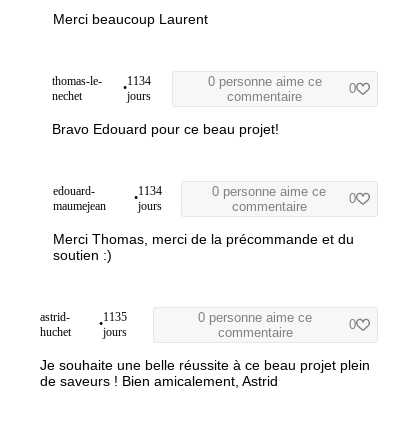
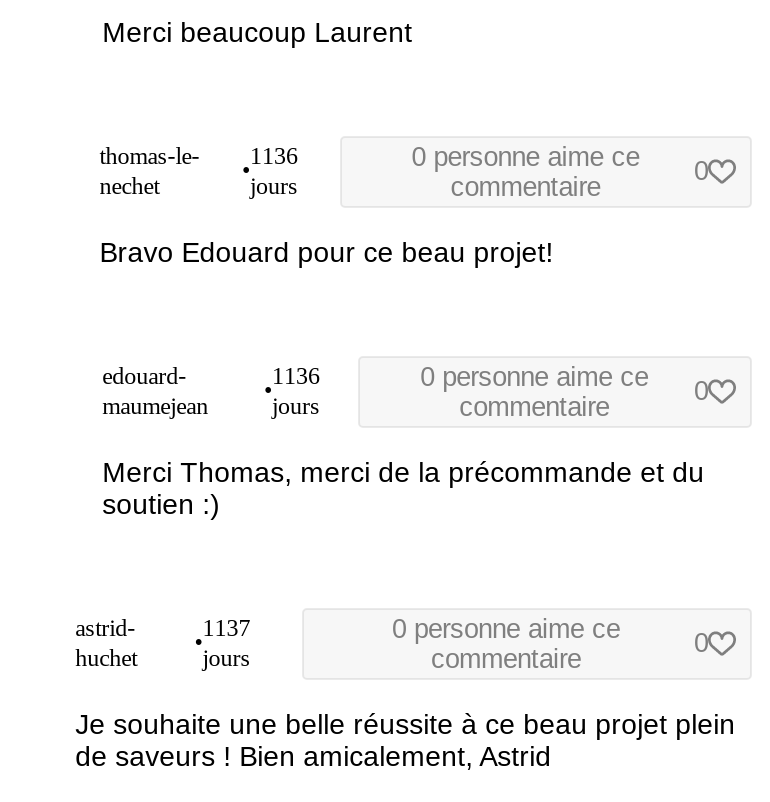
- thomas-le- 1134
+ thomas-le- 1136

- 1134
+ 1136

- 1135
+ 1137
